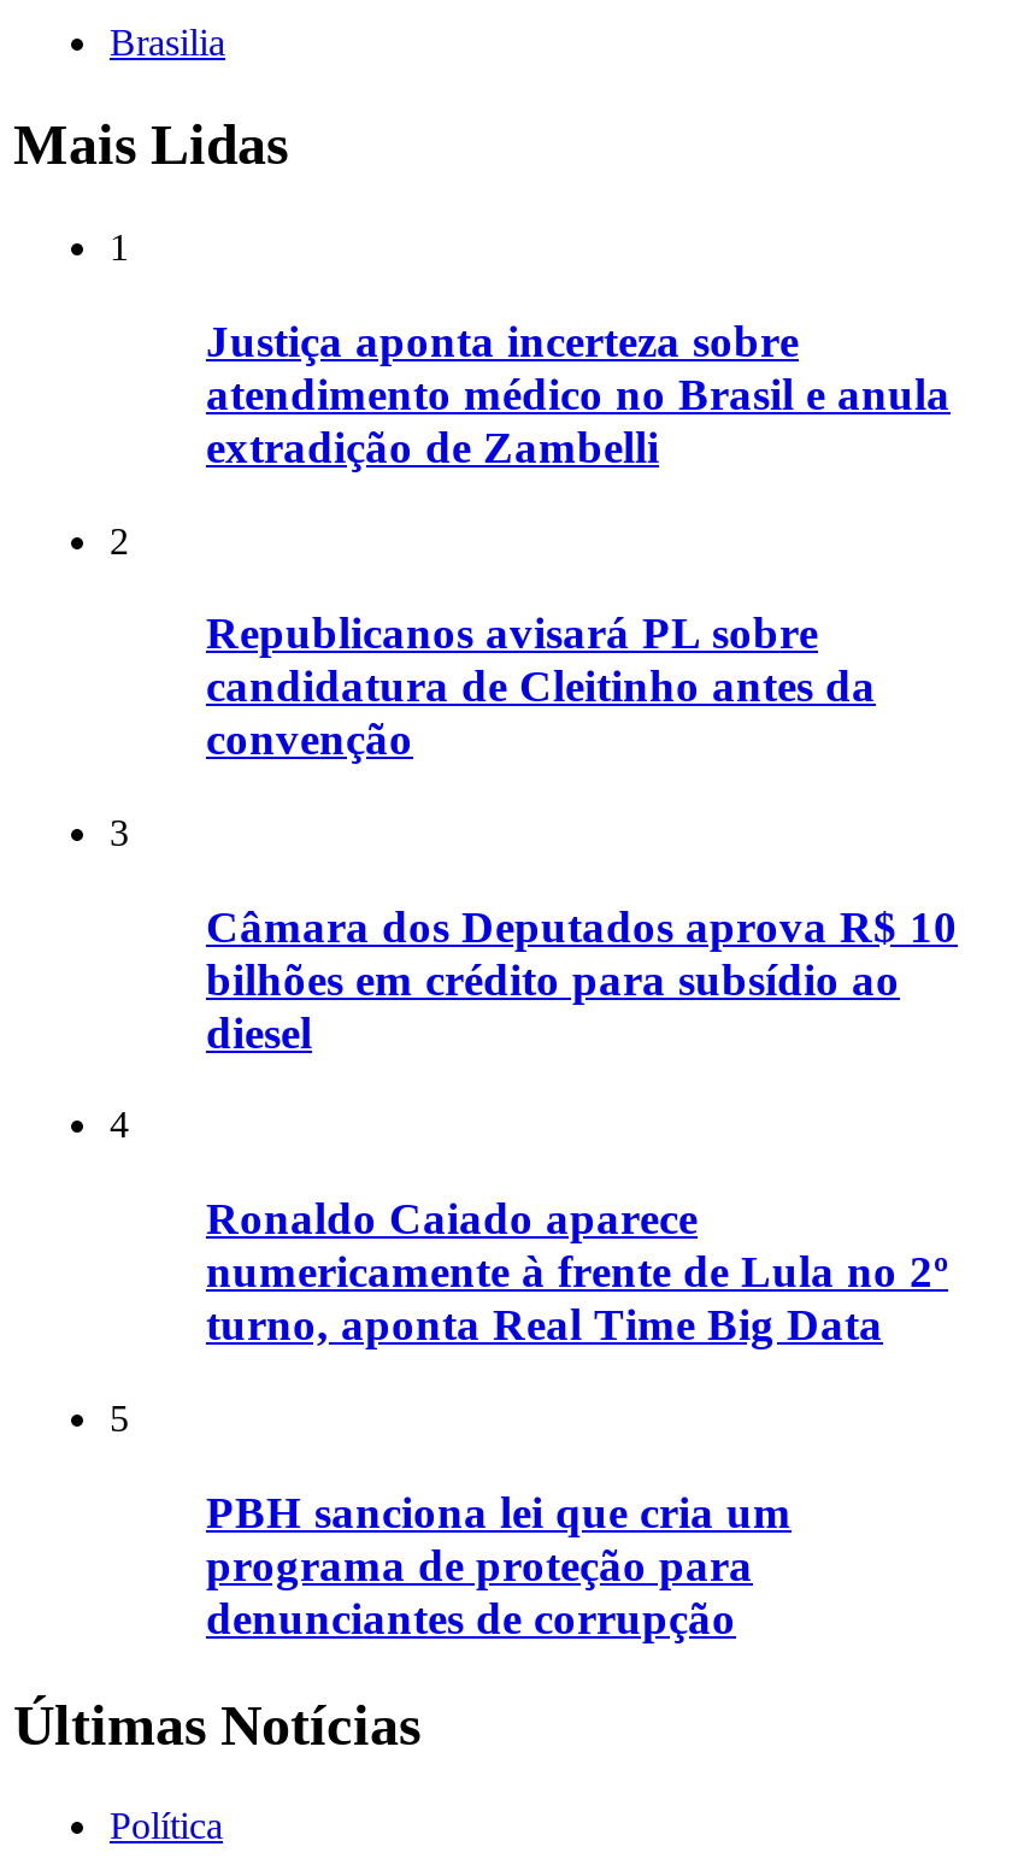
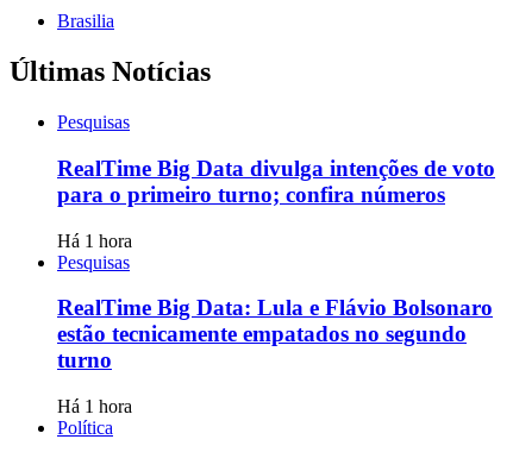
- Mais Lidas
- 1
- Justiça aponta incerteza sobre
- atendimento médico no Brasil e anula
- extradição de Zambelli
- 2
- Republicanos avisará PL sobre
- candidatura de Cleitinho antes da
- convenção
- 3
- Câmara dos Deputados aprova R$ 10
- bilhões em crédito para subsídio ao
- diesel
- 4
- Ronaldo Caiado aparece
- numericamente à frente de Lula no 2º
- turno, aponta Real Time Big Data
- 5
- PBH sanciona lei que cria um
- programa de proteção para
- denunciantes de corrupção

moved up: Últimas Notícias

+ Pesquisas
+ RealTime Big Data divulga intenções de voto
+ para o primeiro turno; confira números
+ Há 1 hora
+ Pesquisas
+ RealTime Big Data: Lula e Flávio Bolsonaro
+ estão tecnicamente empatados no segundo
+ turno
+ Há 1 hora
